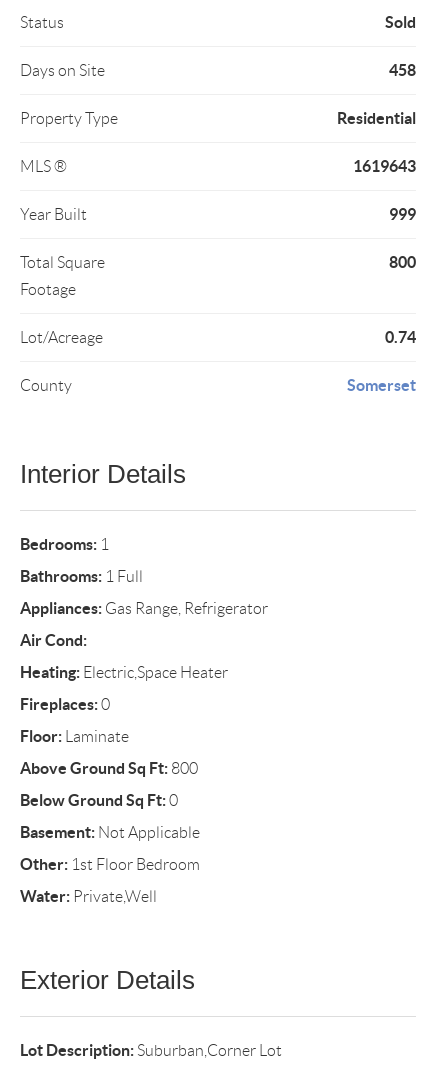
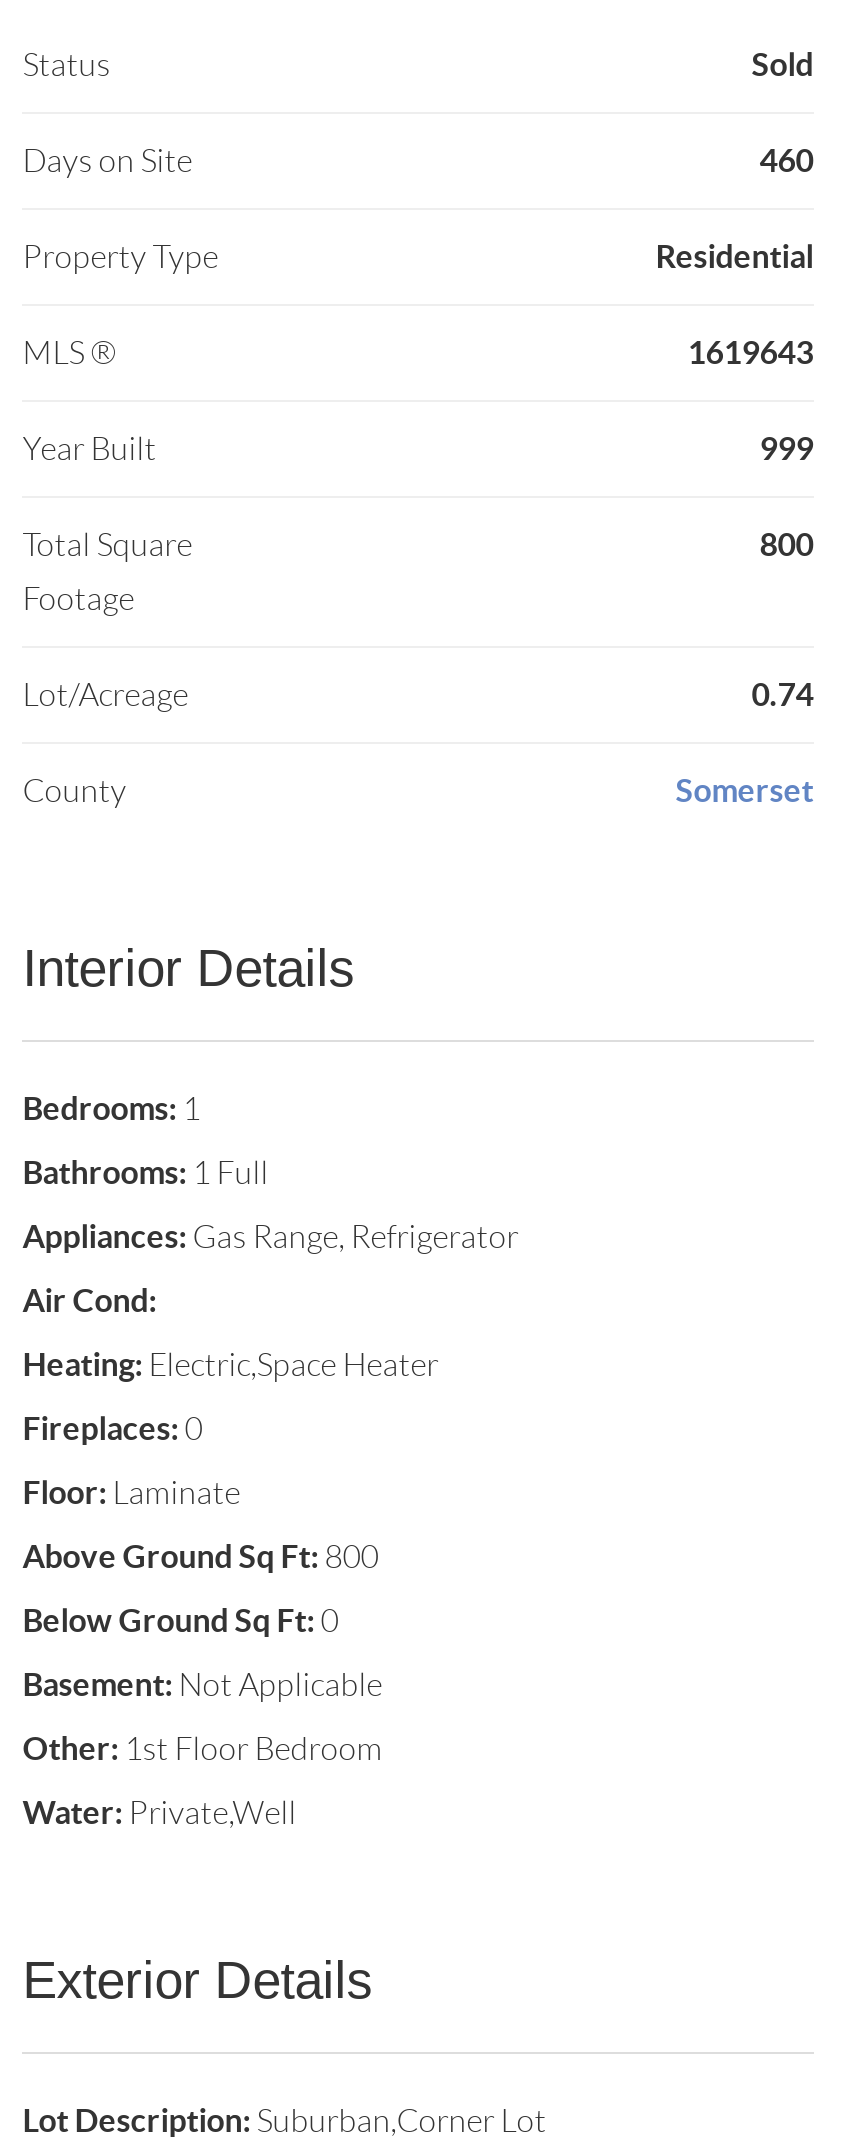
- 458
+ 460
